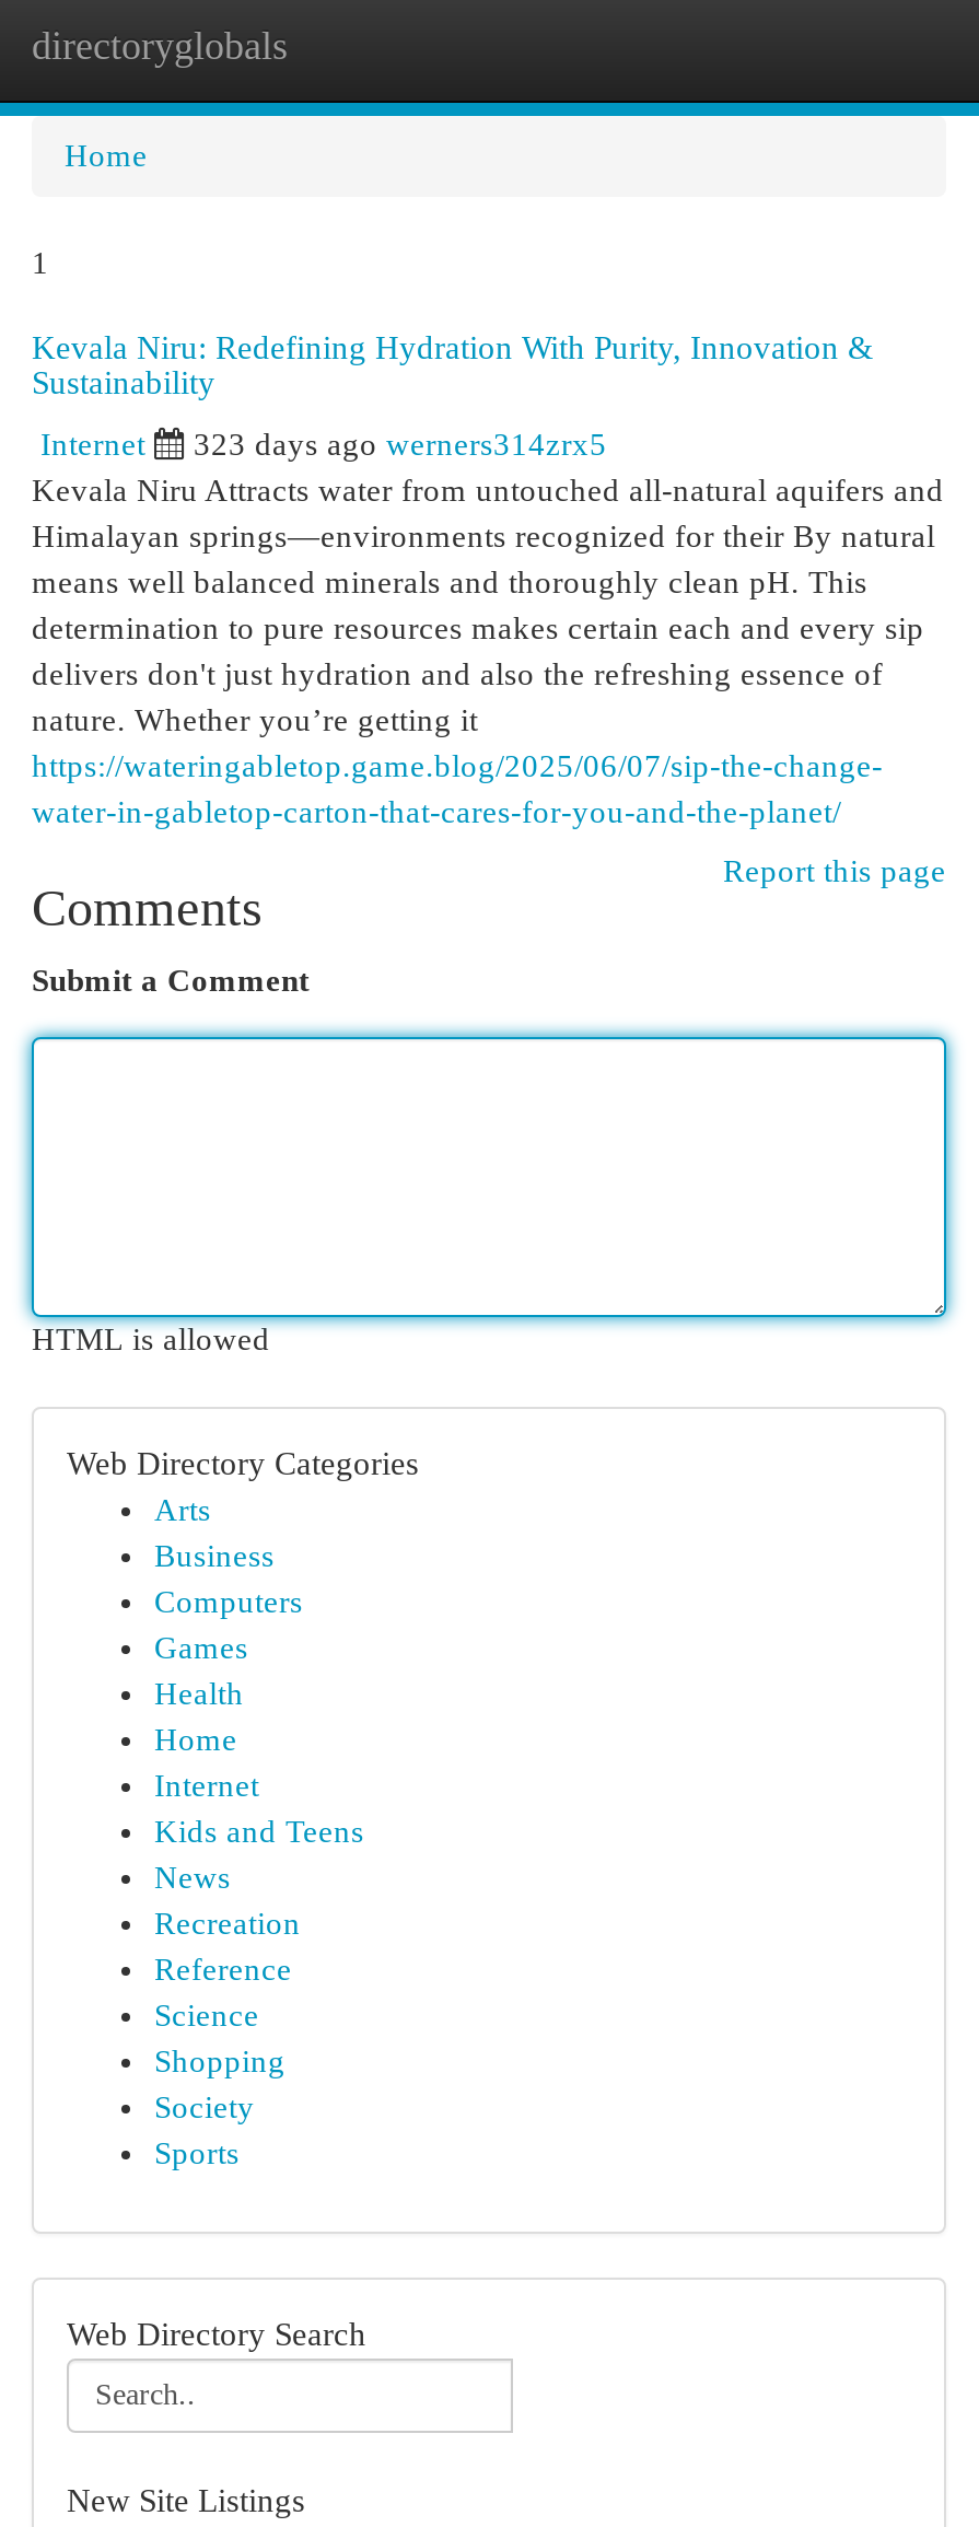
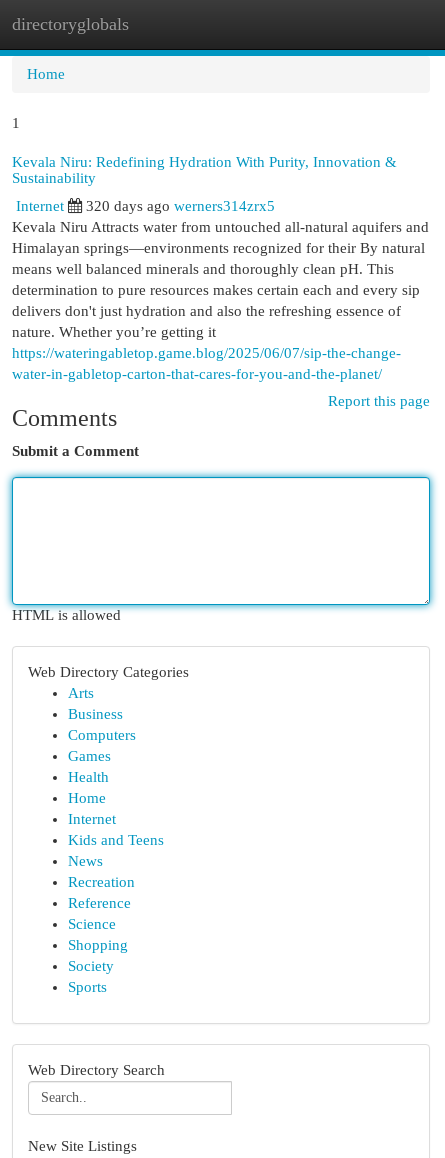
- 323 days ago werners314zrx5
+ 320 days ago werners314zrx5
